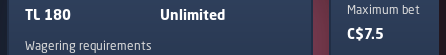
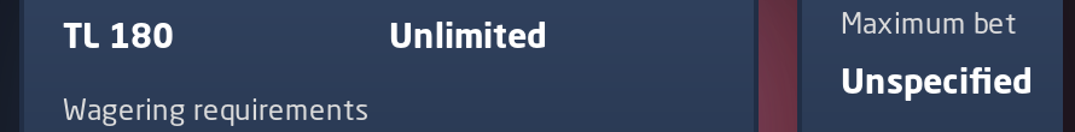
- C$7.5
+ Unspecified
